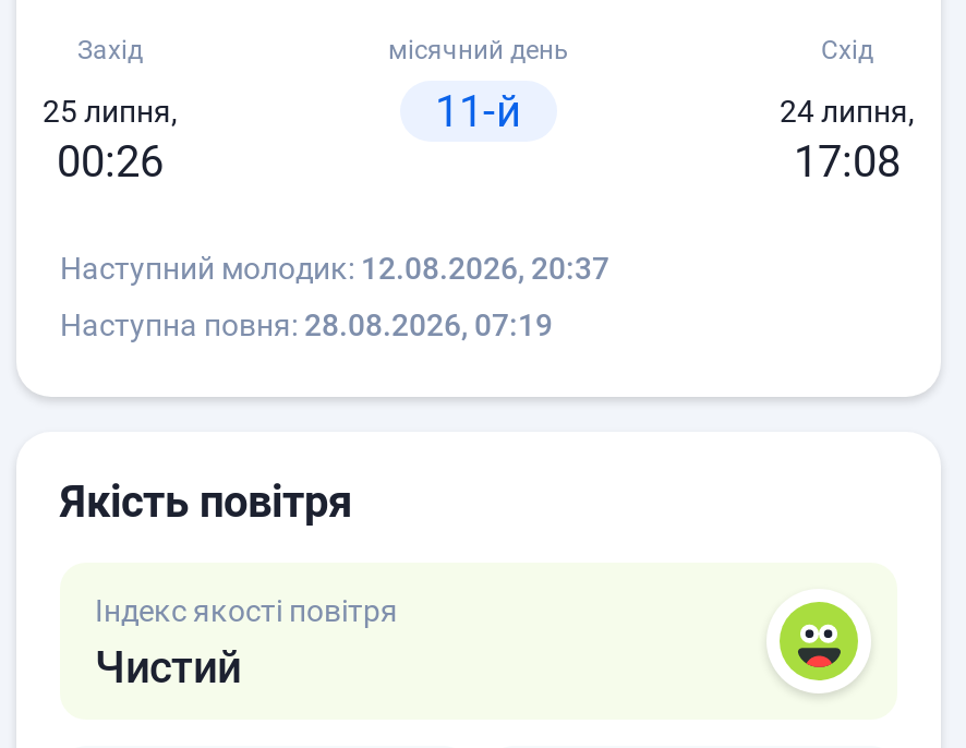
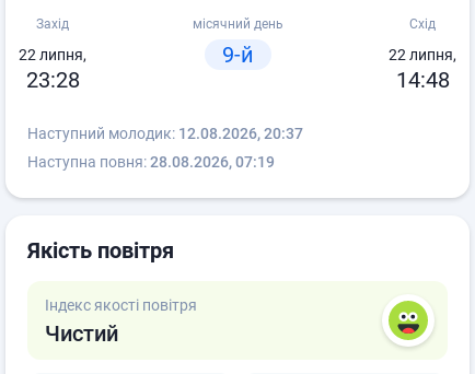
- 25 липня,
+ 22 липня,

- 11-й
+ 9-й

- 24 липня,
+ 22 липня,

- 00:26
+ 23:28

- 17:08
+ 14:48
